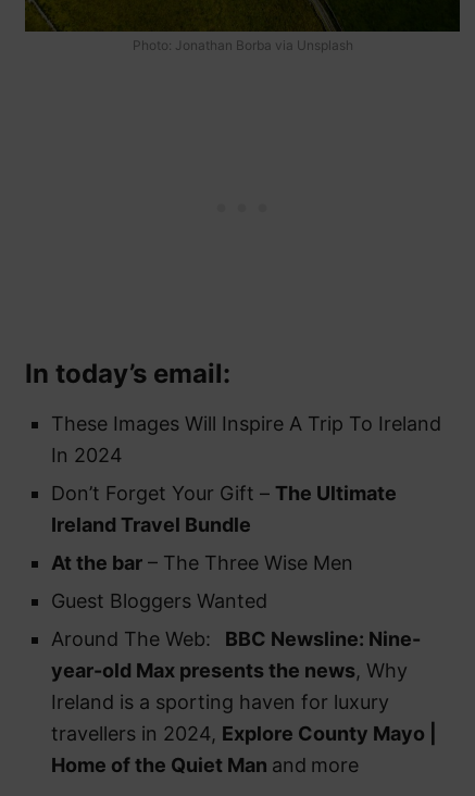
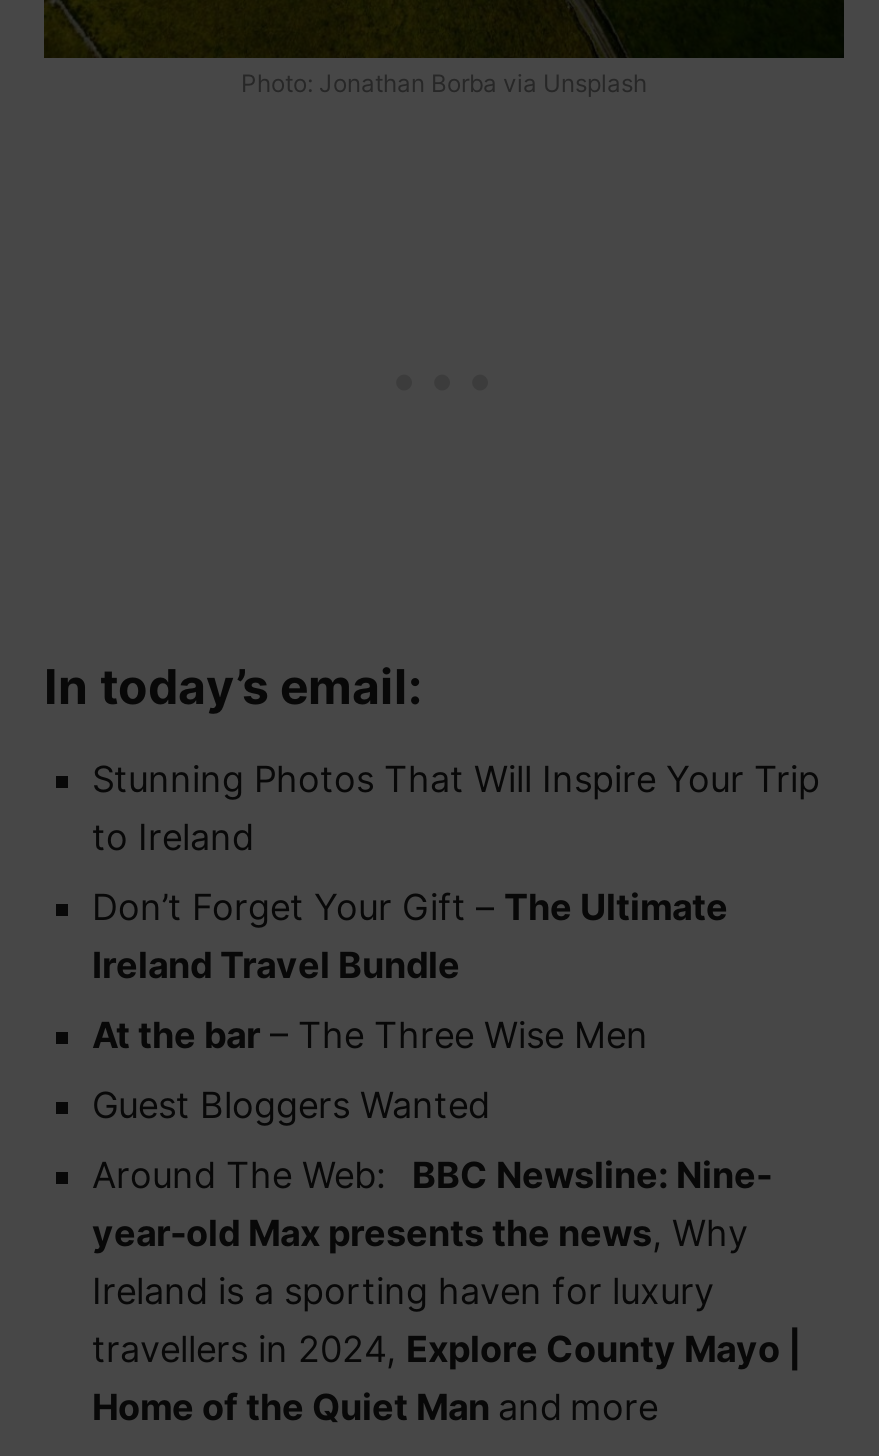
- These Images Will Inspire A Trip To Ireland
- In 2024
+ Stunning Photos That Will Inspire Your Trip
+ to Ireland
